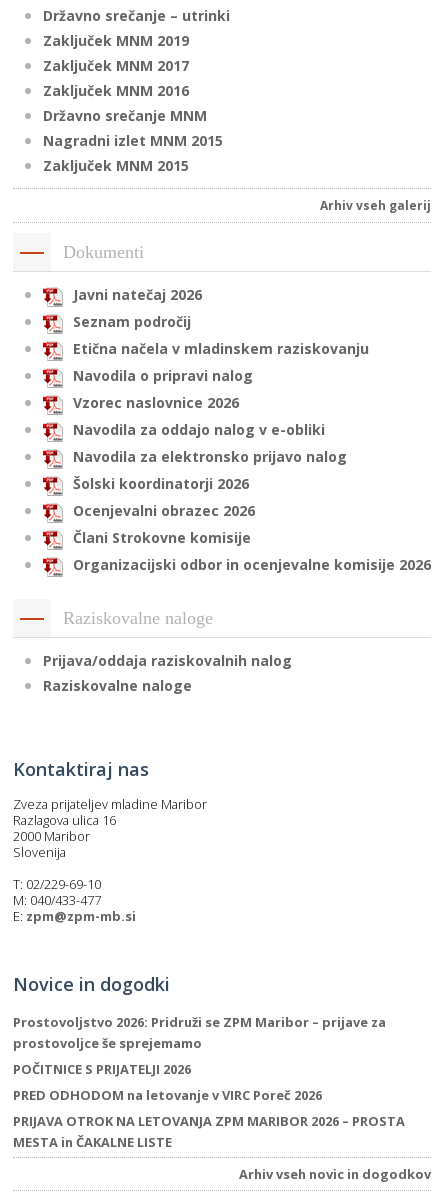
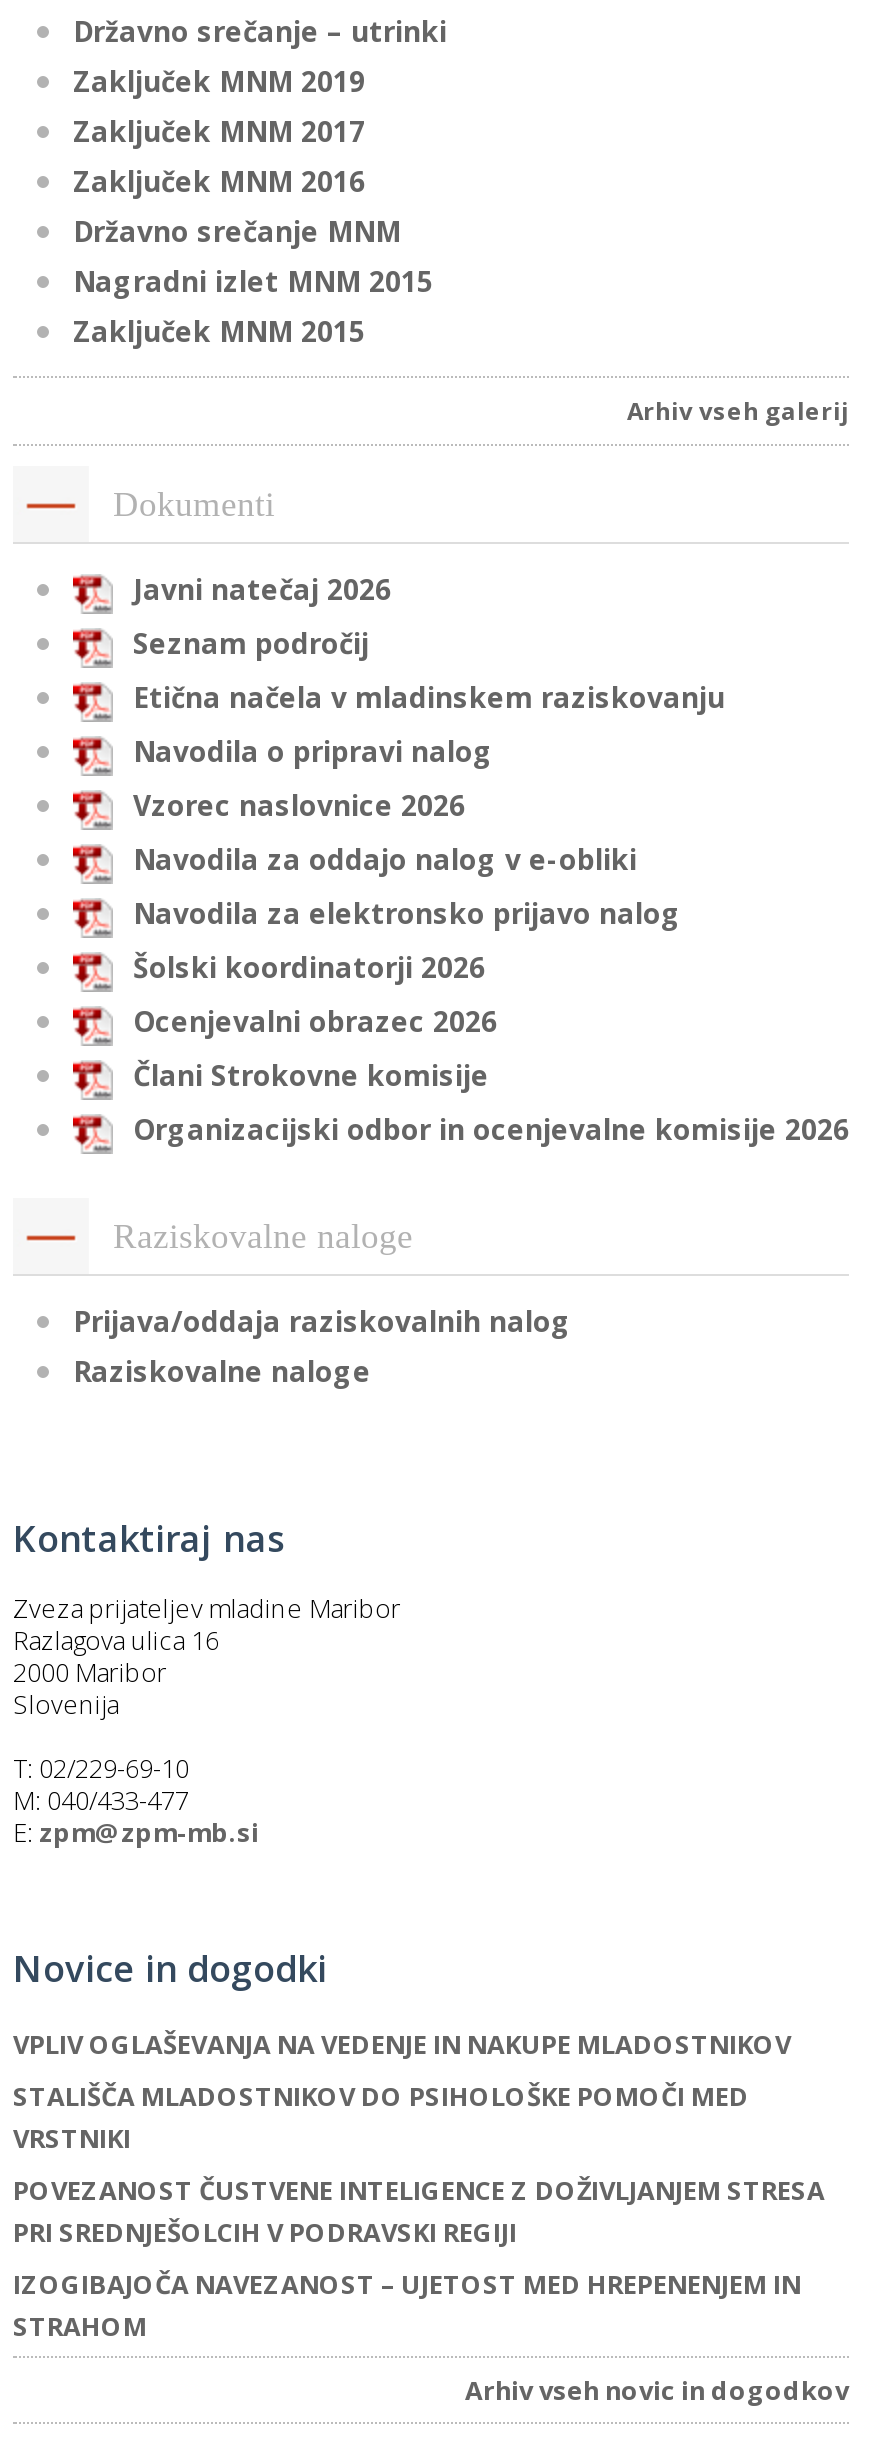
- Prostovoljstvo 2026: Pridruži se ZPM Maribor – prijave za
- prostovoljce še sprejemamo
- POČITNICE S PRIJATELJI 2026
- PRED ODHODOM na letovanje v VIRC Poreč 2026
- PRIJAVA OTROK NA LETOVANJA ZPM MARIBOR 2026 – PROSTA
- MESTA in ČAKALNE LISTE
+ VPLIV OGLAŠEVANJA NA VEDENJE IN NAKUPE MLADOSTNIKOV
+ STALIŠČA MLADOSTNIKOV DO PSIHOLOŠKE POMOČI MED
+ VRSTNIKI
+ POVEZANOST ČUSTVENE INTELIGENCE Z DOŽIVLJANJEM STRESA
+ PRI SREDNJEŠOLCIH V PODRAVSKI REGIJI
+ IZOGIBAJOČA NAVEZANOST – UJETOST MED HREPENENJEM IN
+ STRAHOM
